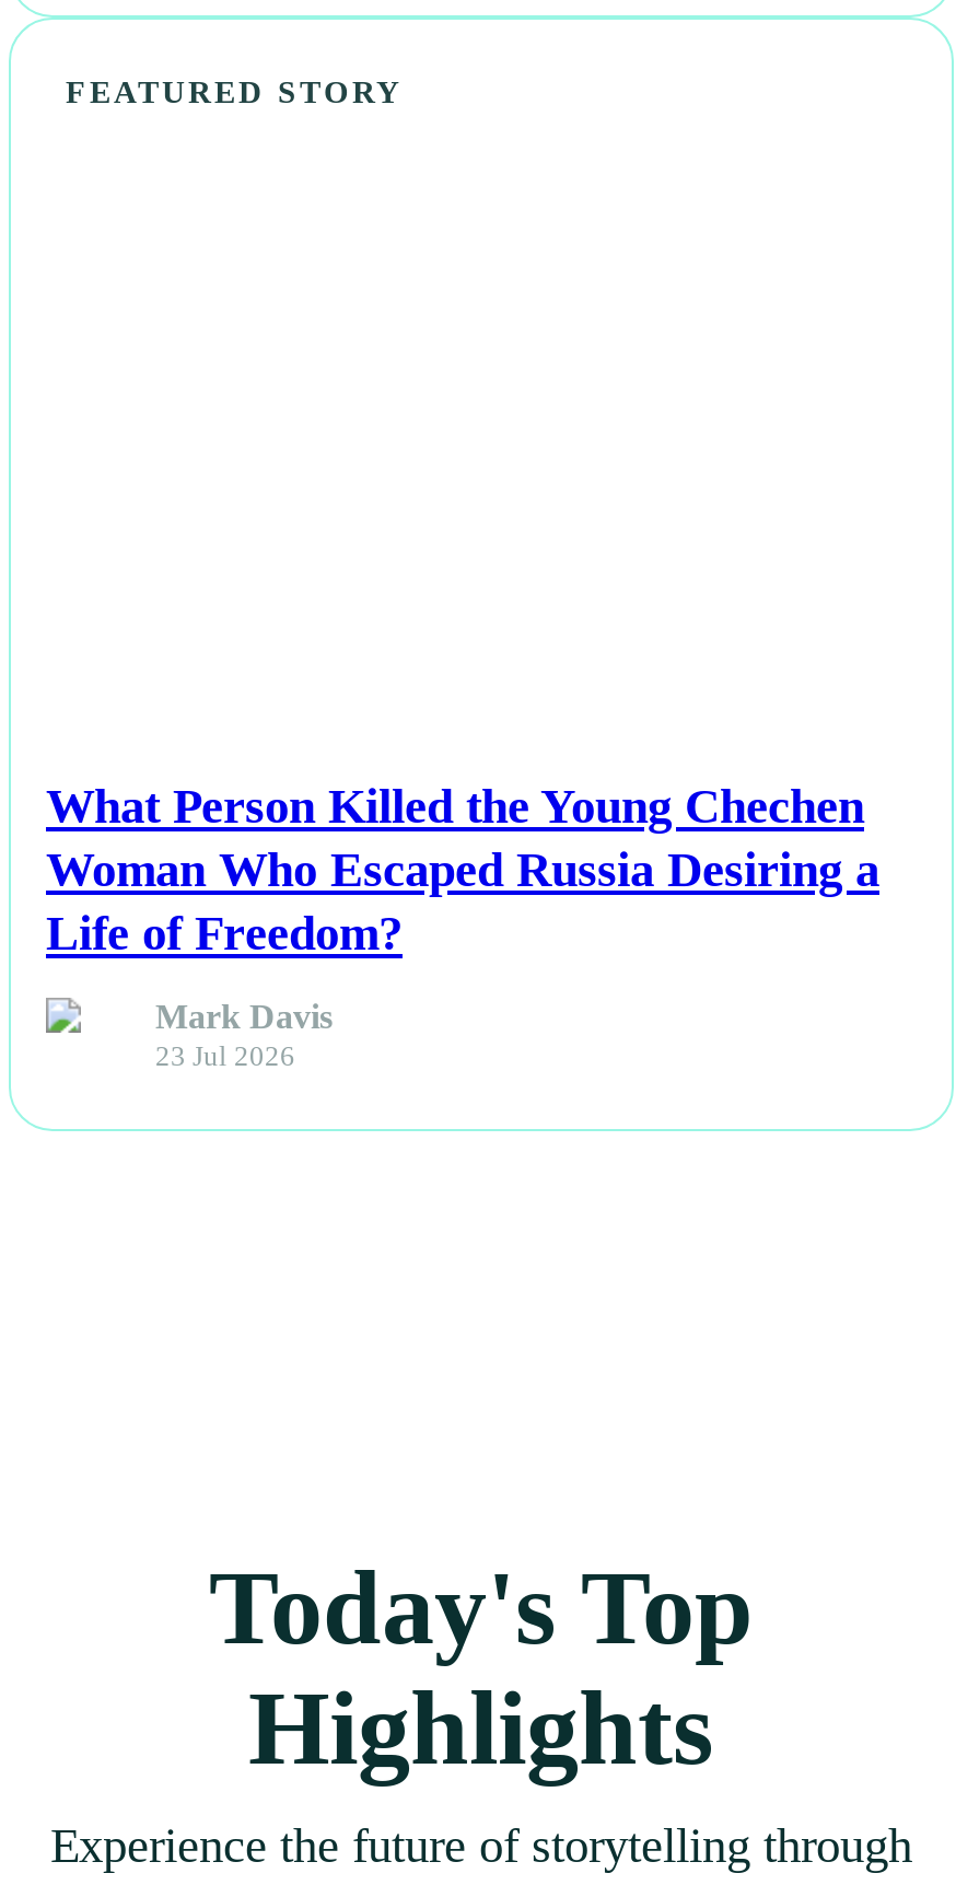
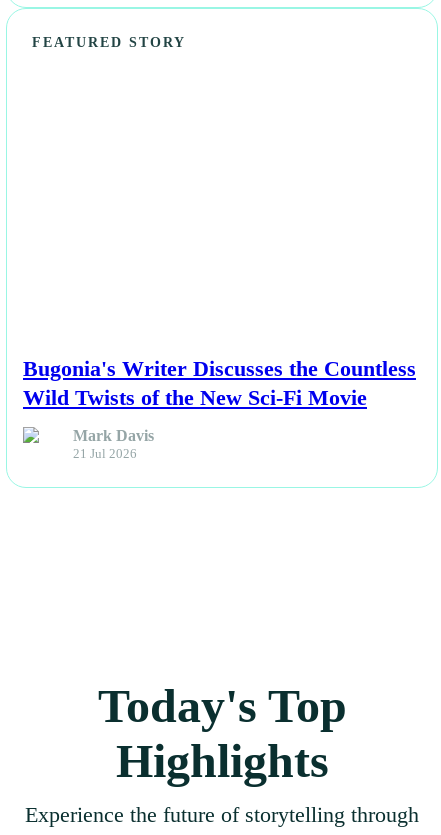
- What Person Killed the Young Chechen
- Woman Who Escaped Russia Desiring a
- Life of Freedom?
+ Bugonia's Writer Discusses the Countless
+ Wild Twists of the New Sci-Fi Movie

- 23 Jul 2026
+ 21 Jul 2026
